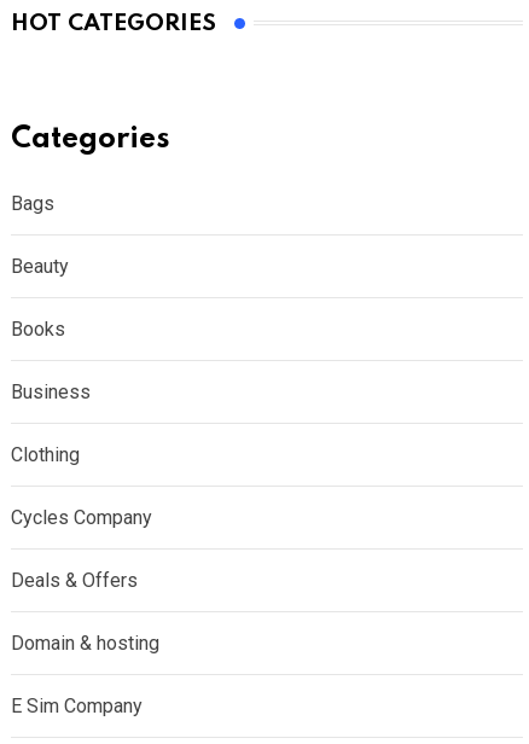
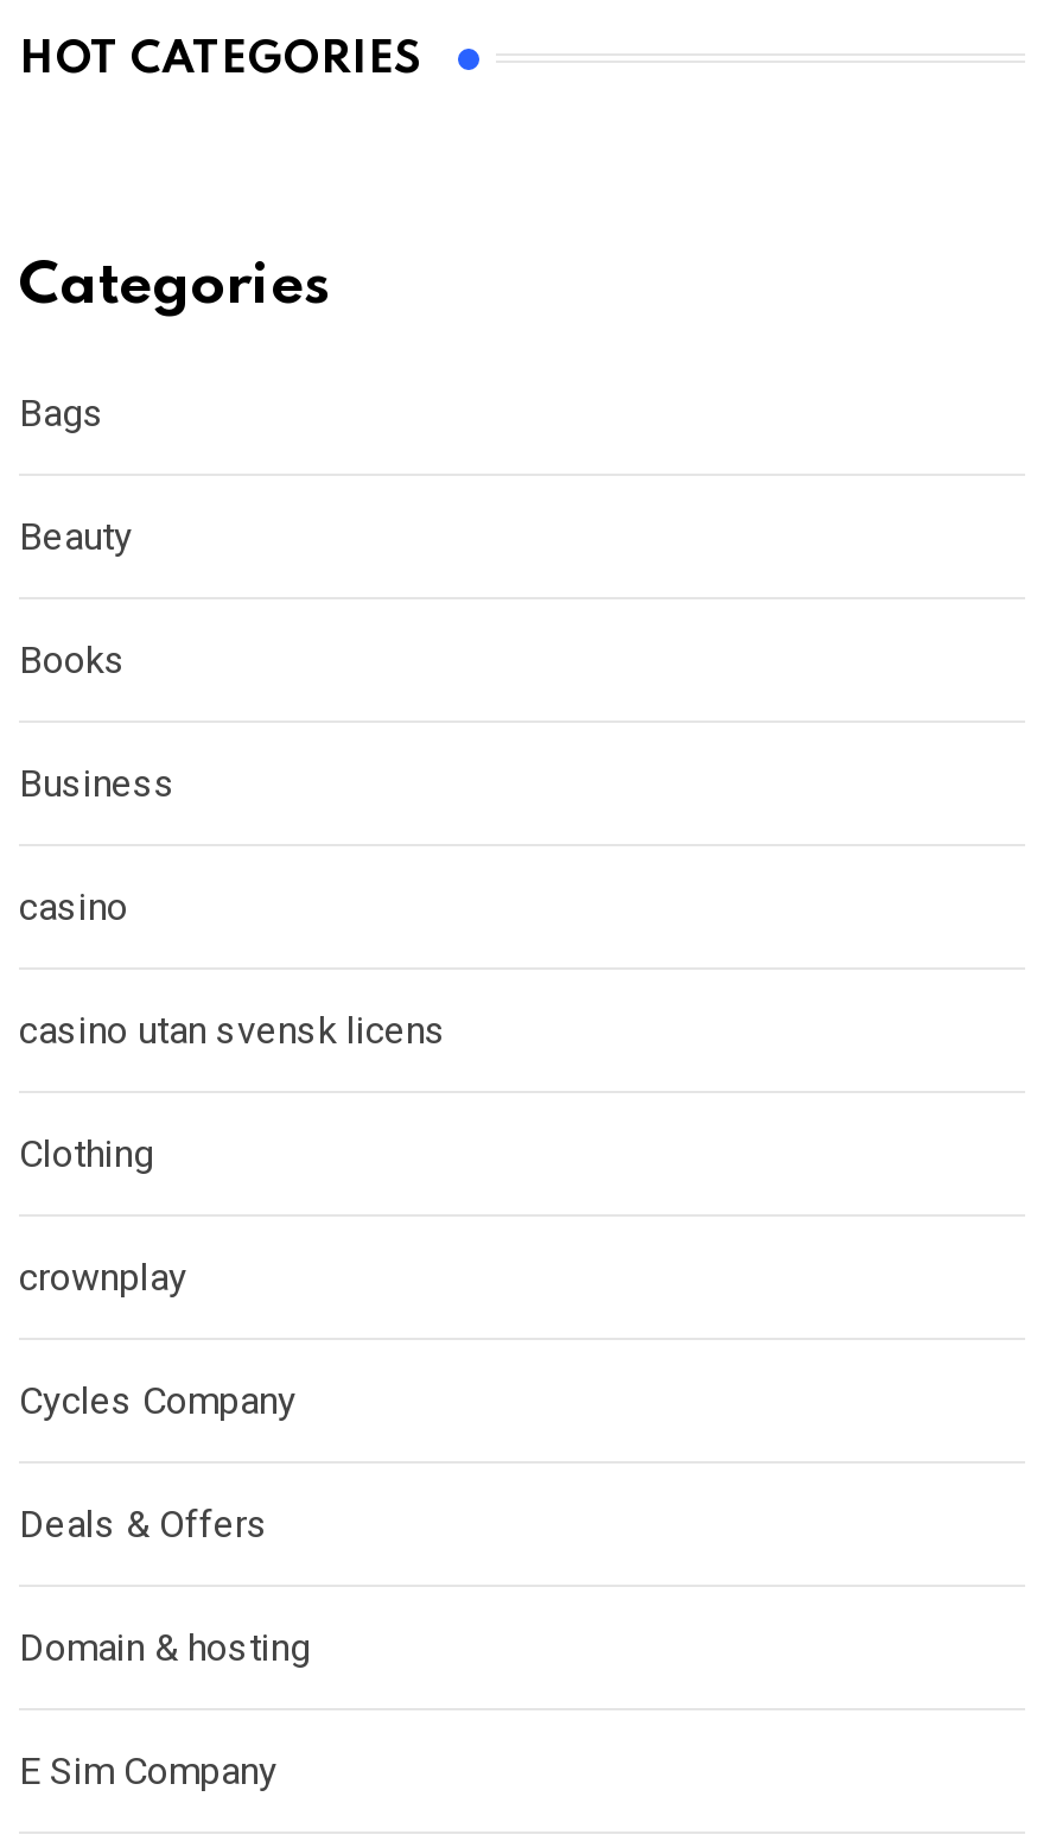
+ casino
+ casino utan svensk licens

+ crownplay
